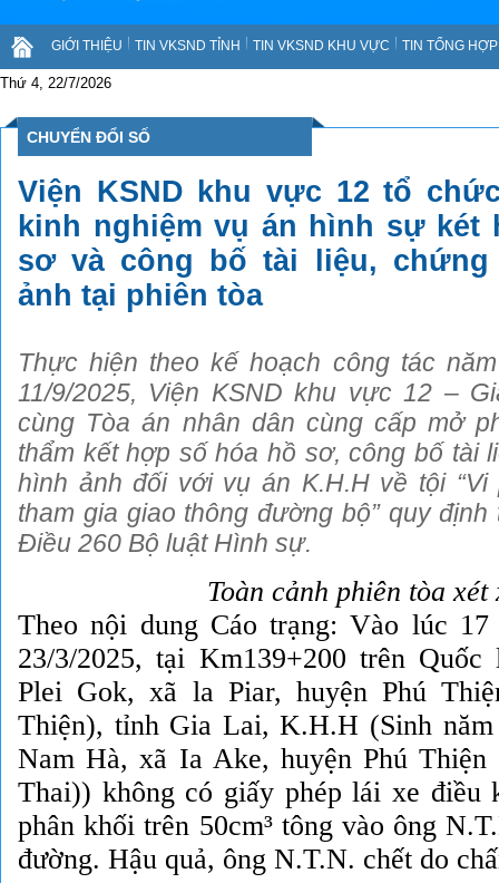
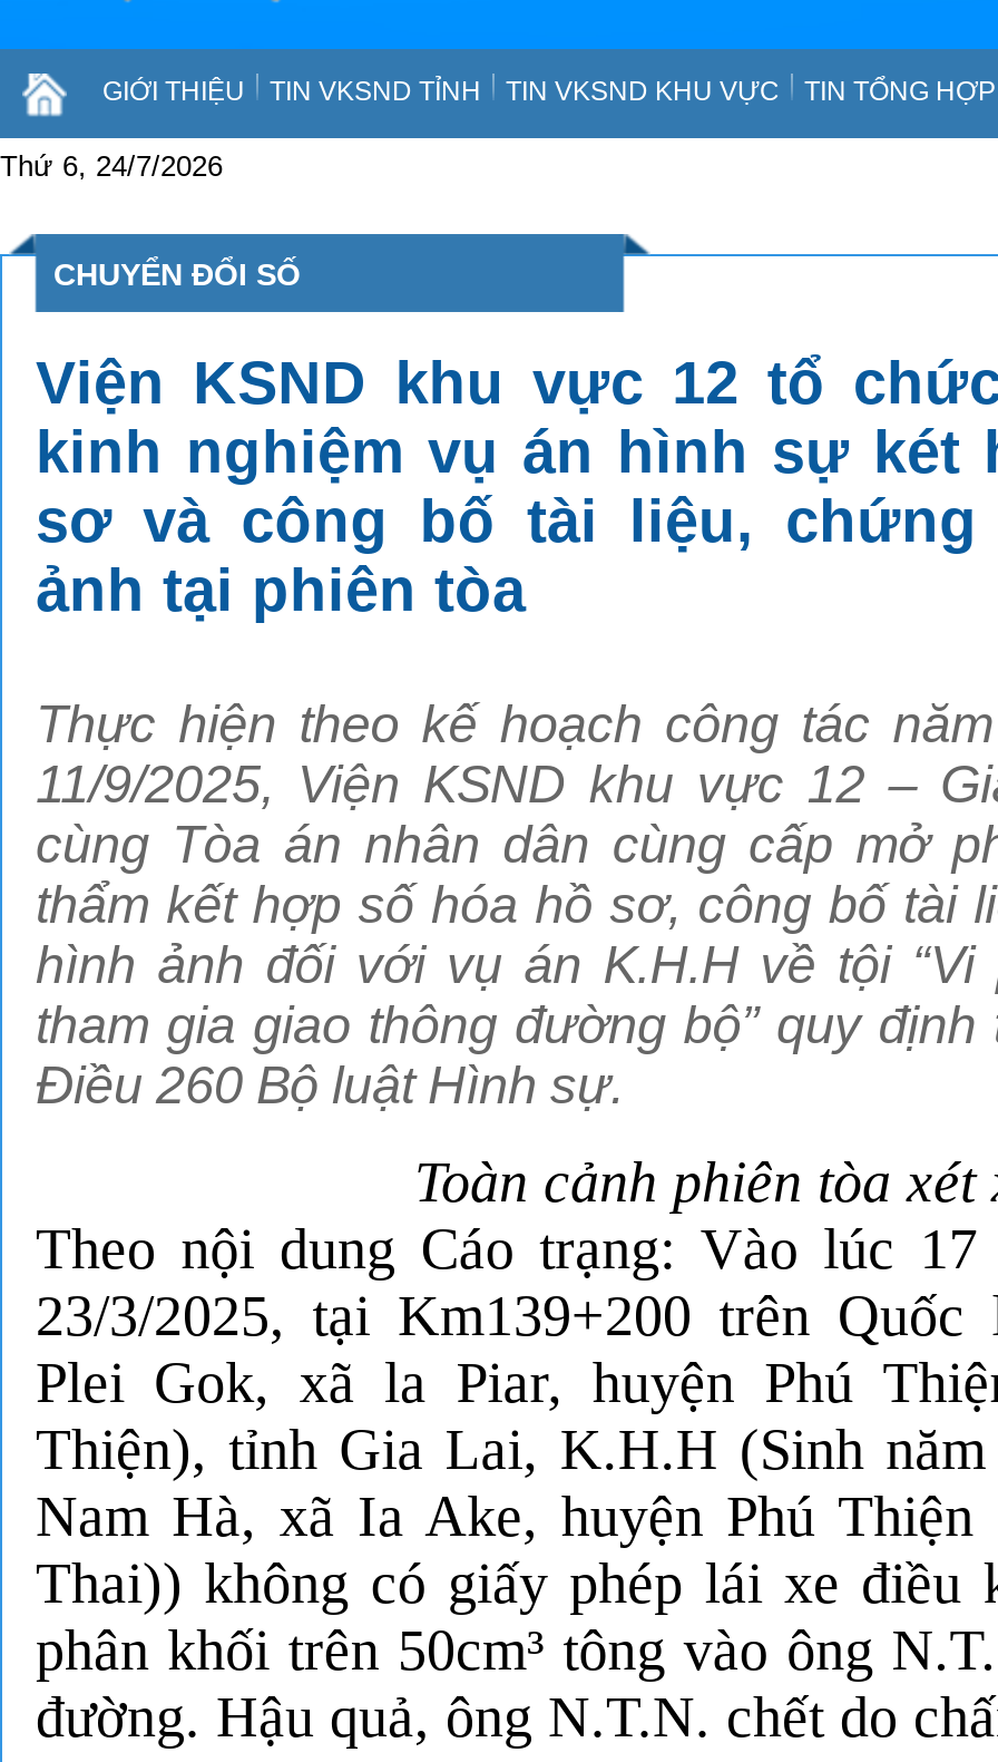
- Thứ 4, 22/7/2026
+ Thứ 6, 24/7/2026
